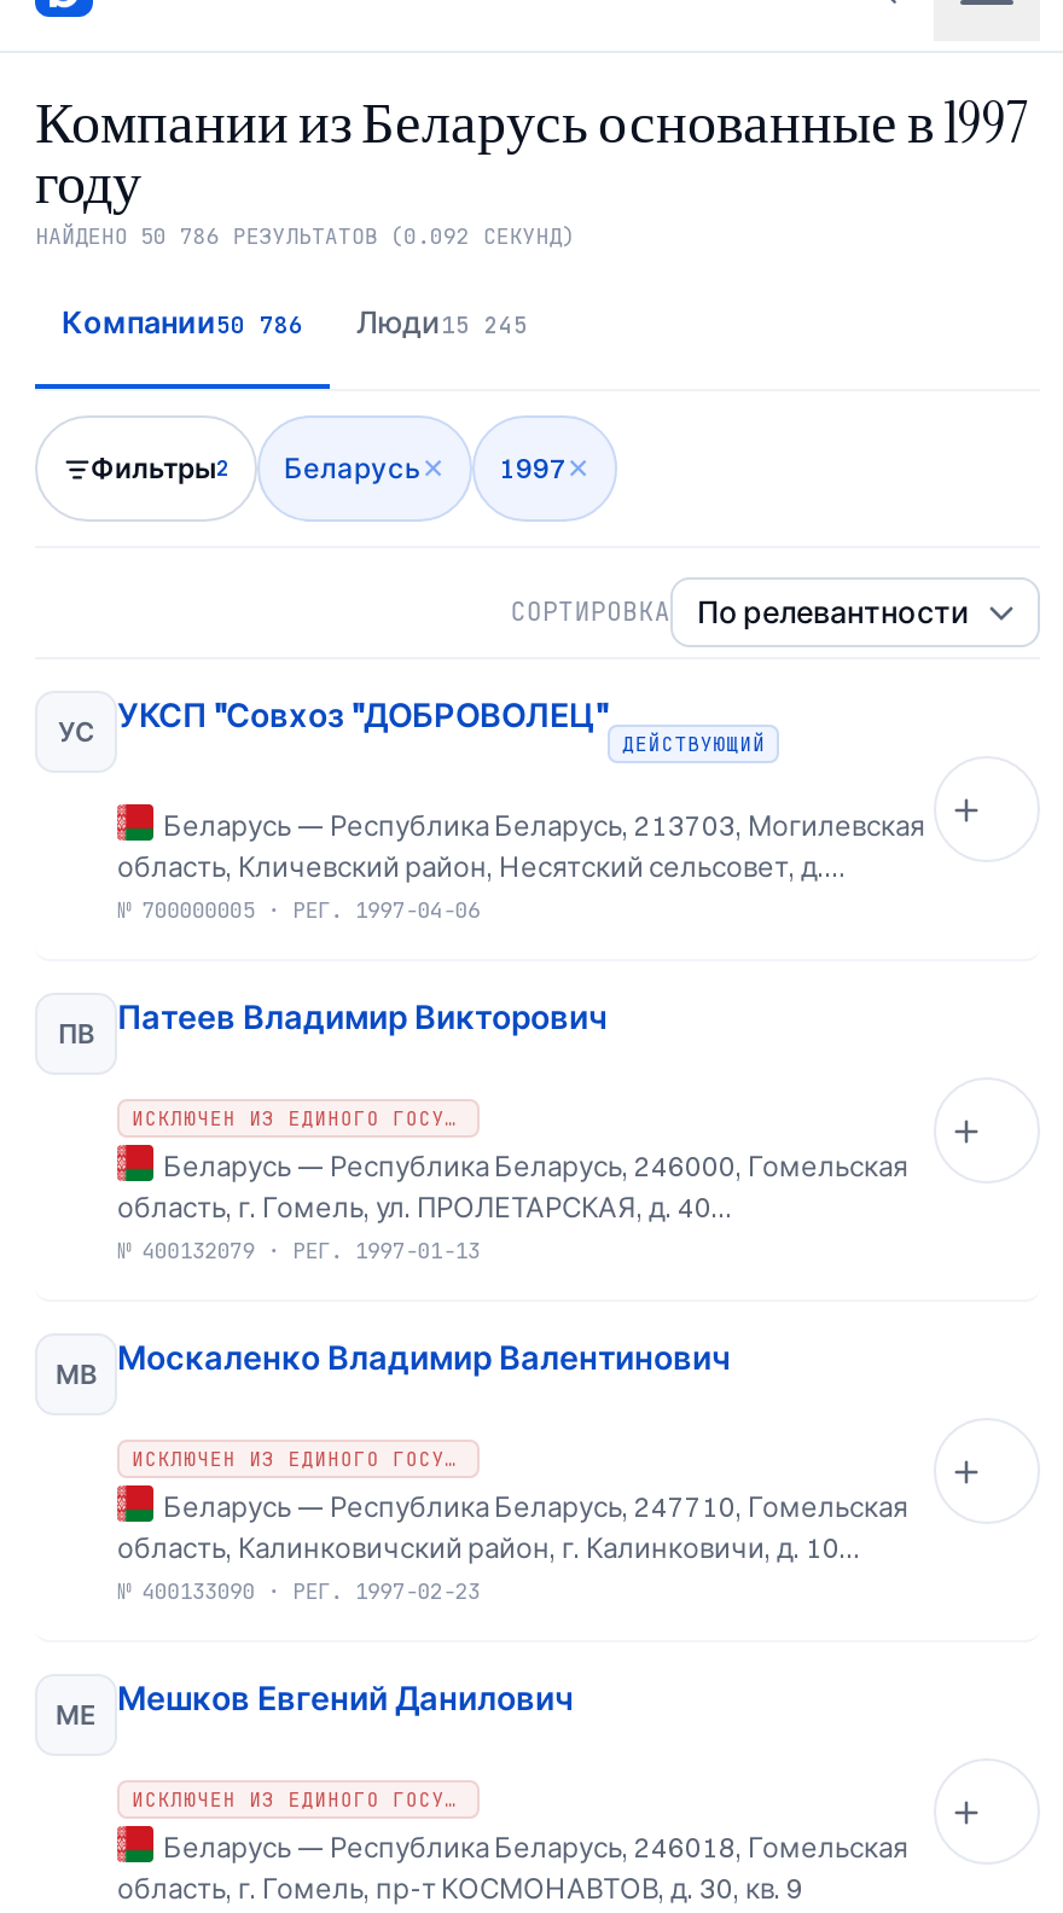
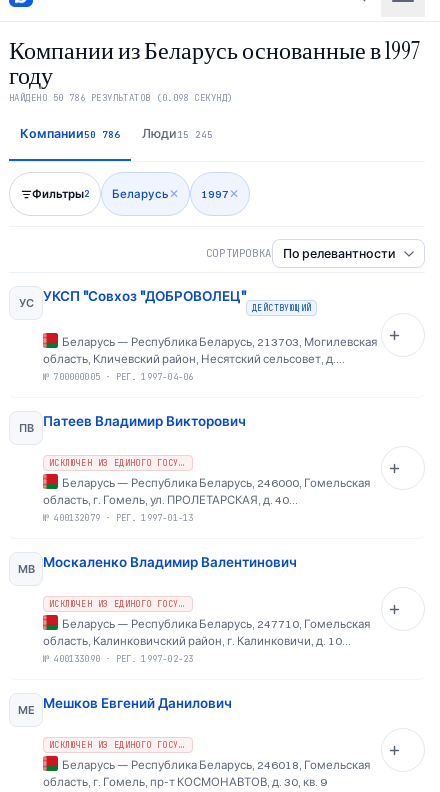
- НАЙДЕНО 50 786 РЕЗУЛЬТАТОВ (0.092 СЕКУНД)
+ НАЙДЕНО 50 786 РЕЗУЛЬТАТОВ (0.098 СЕКУНД)
